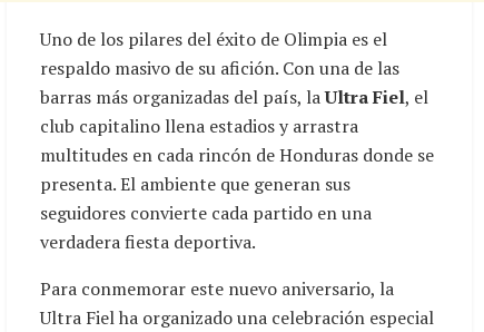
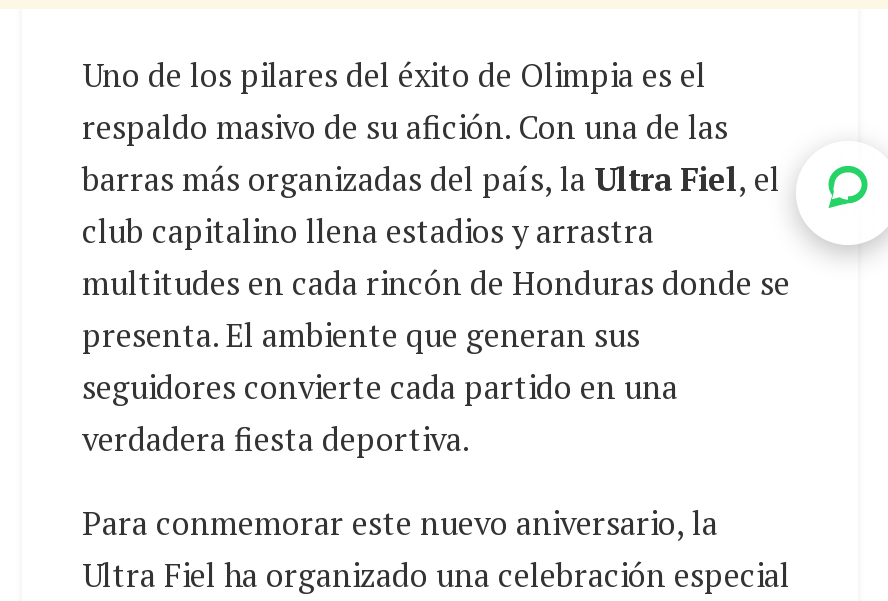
+ [image]
